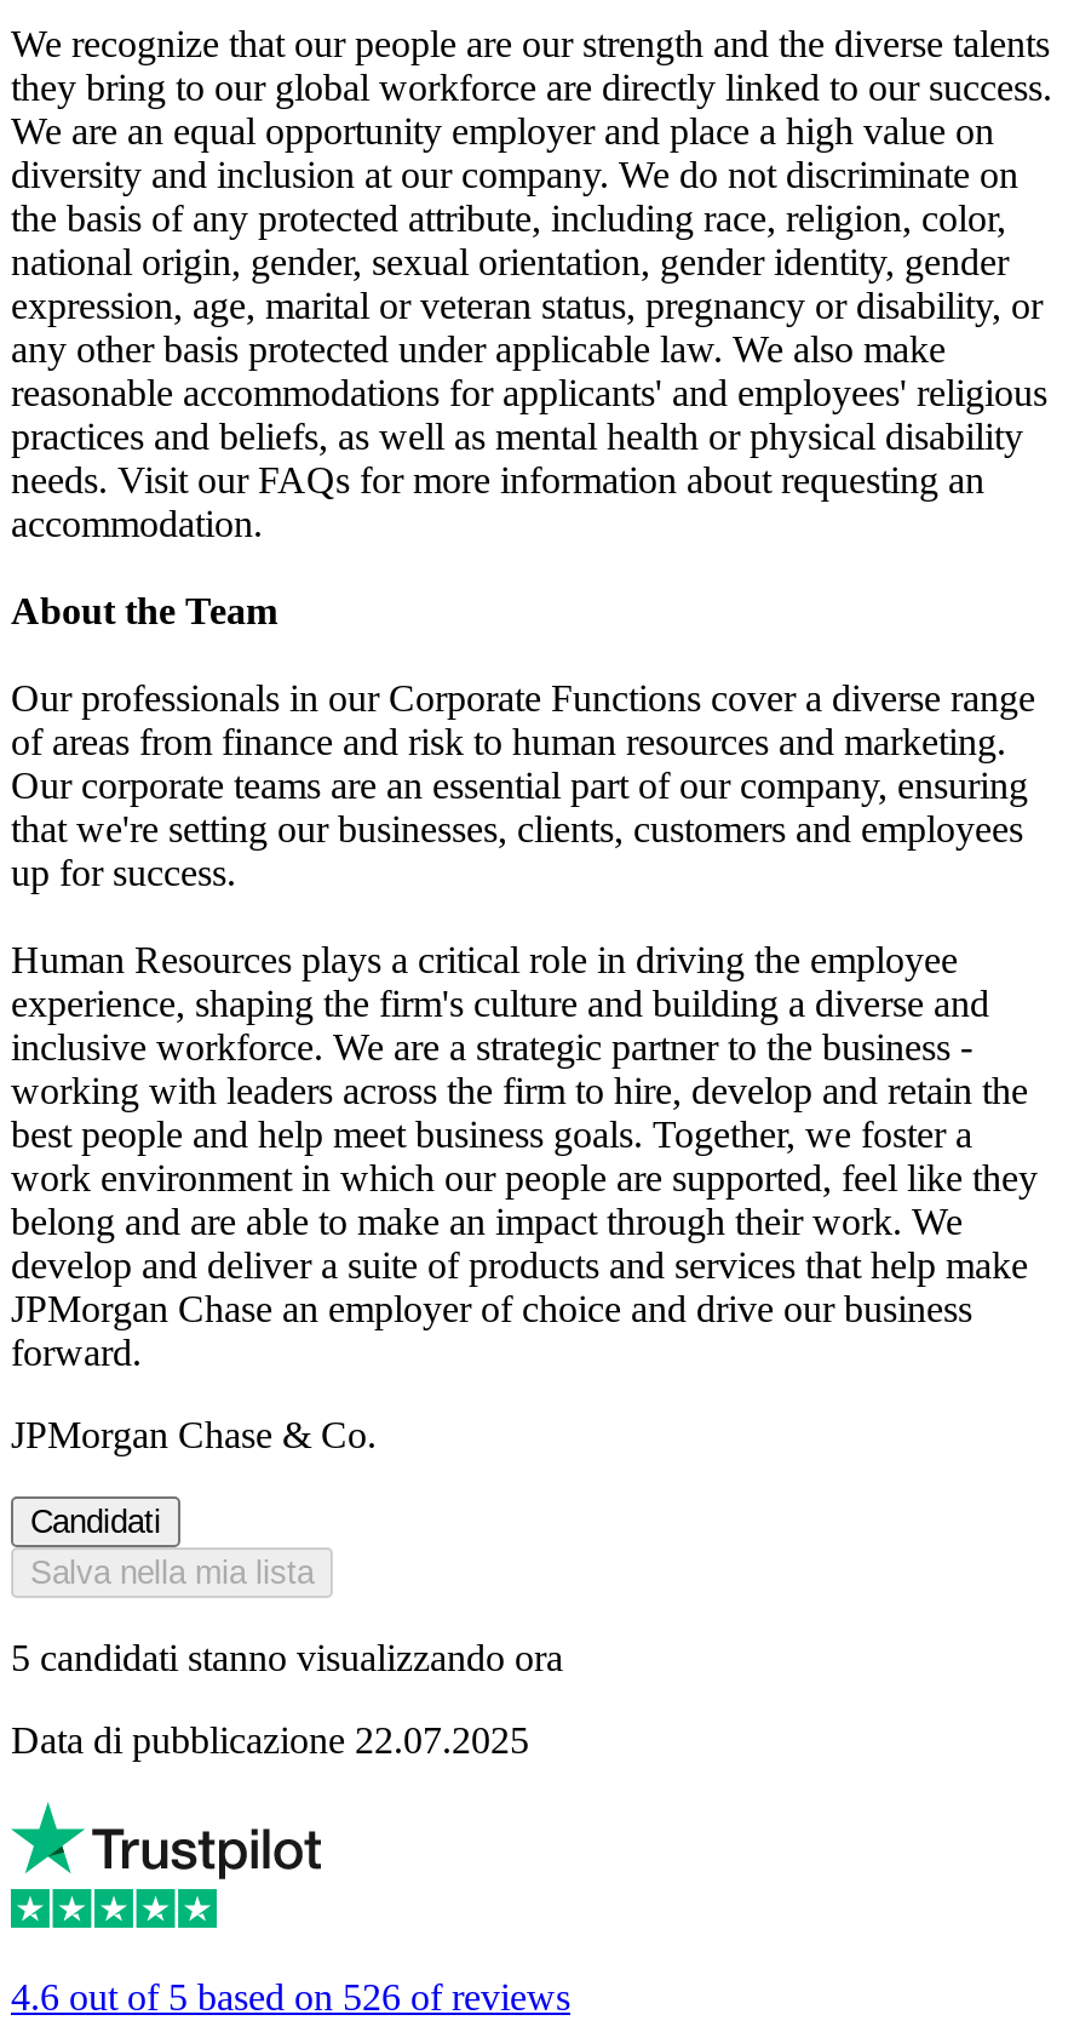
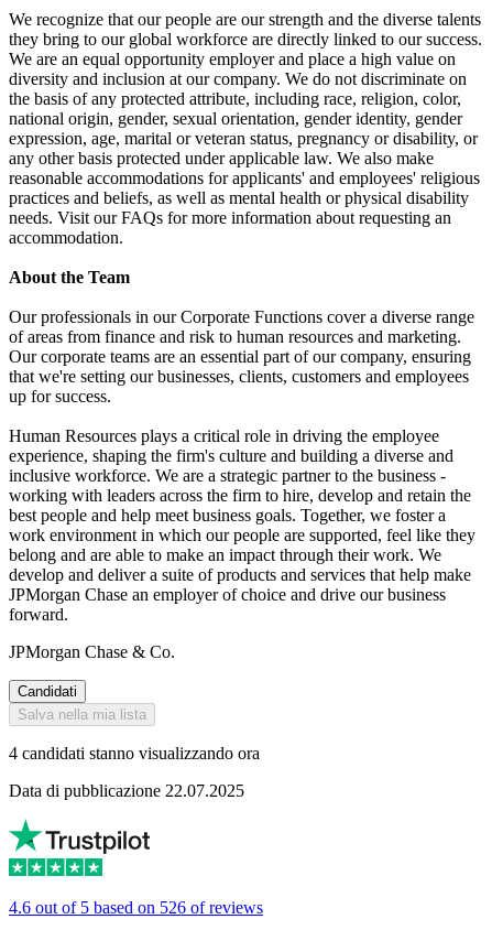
- 5 candidati stanno visualizzando ora
+ 4 candidati stanno visualizzando ora
